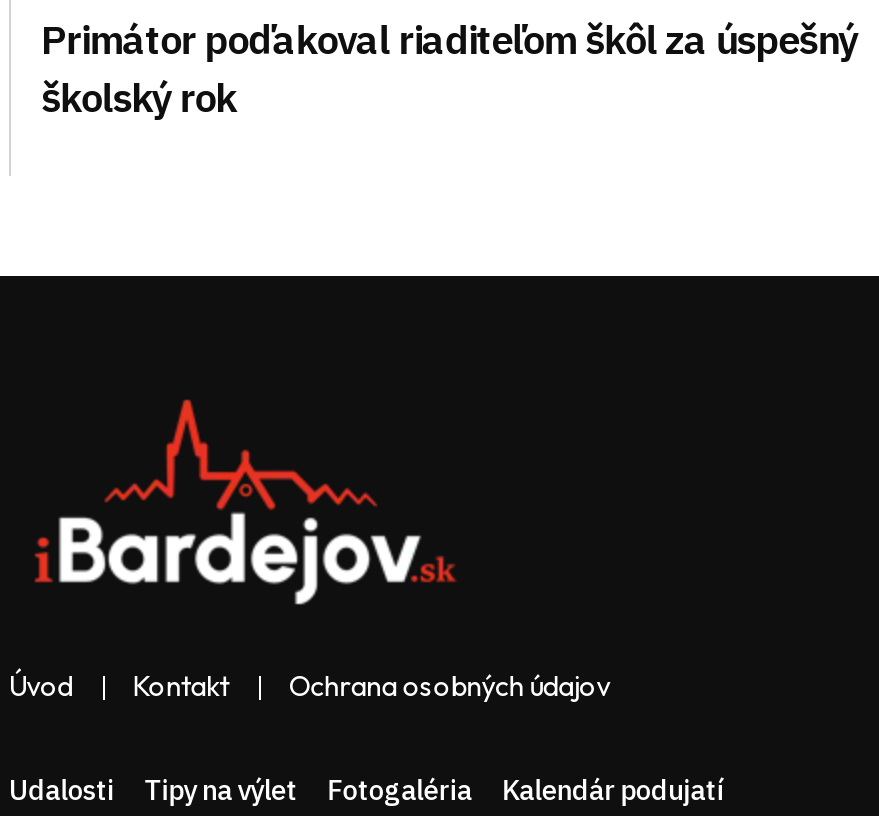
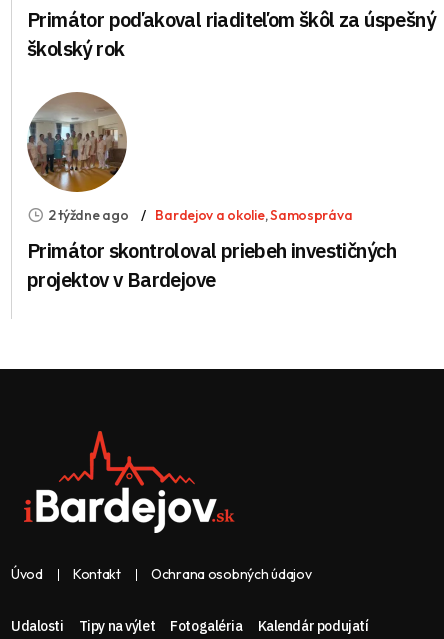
+ [image]
+ 2 týždne ago
+ Bardejov a okolie,Samospráva
+ Primátor skontroloval priebeh investičných
+ projektov v Bardejove
